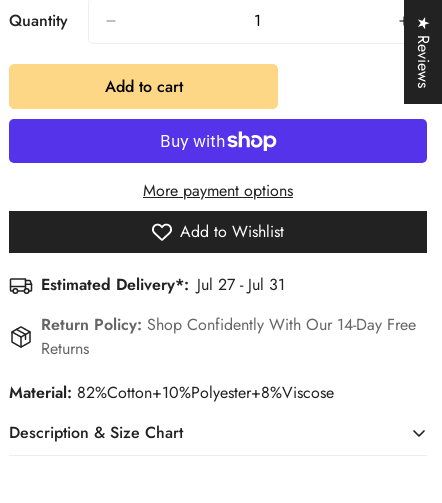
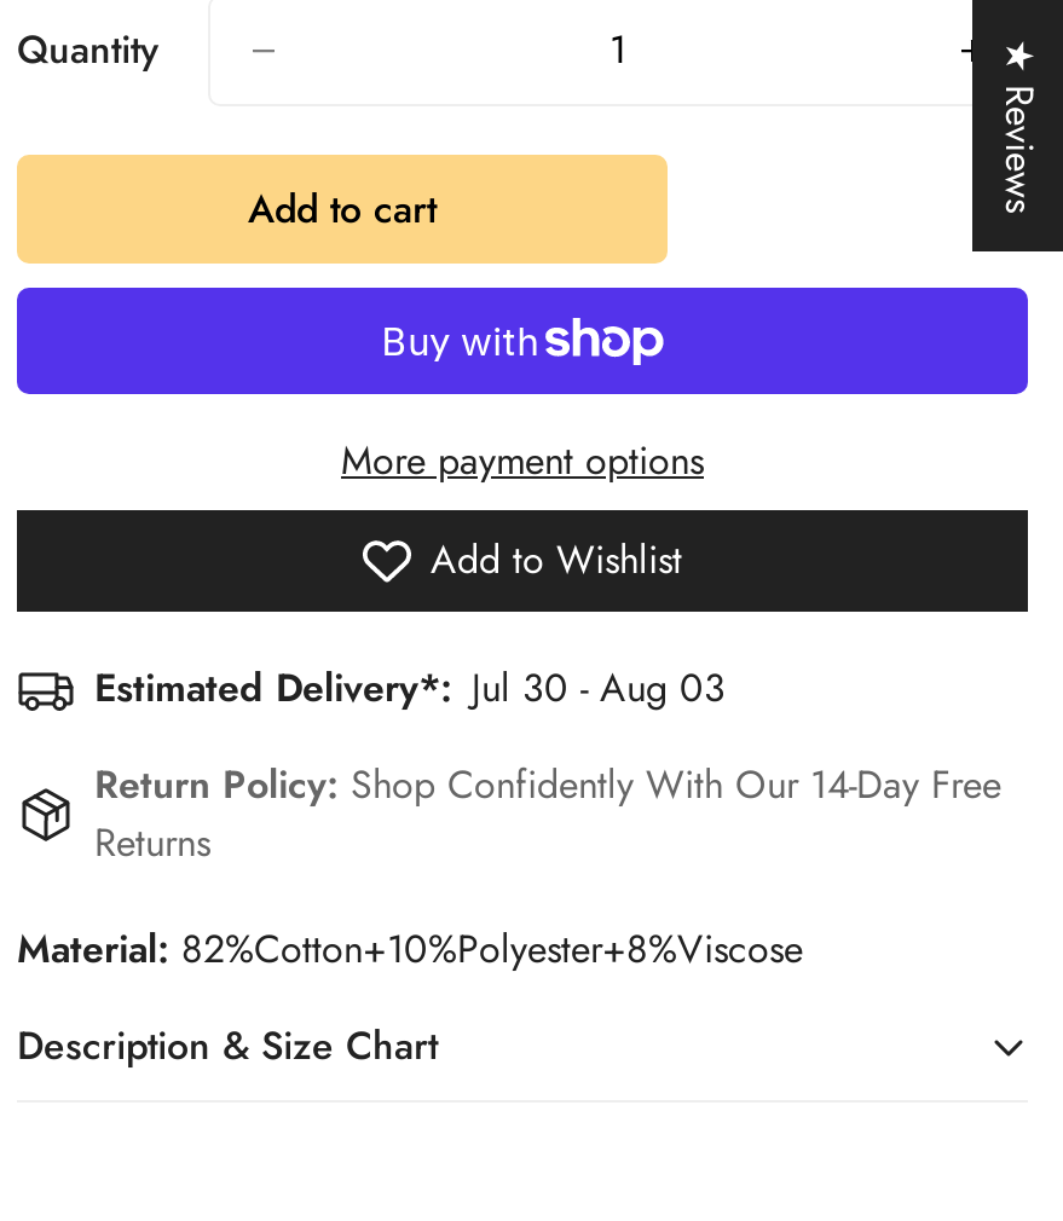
- Estimated Delivery*: Jul 27 - Jul 31
+ Estimated Delivery*: Jul 30 - Aug 03
